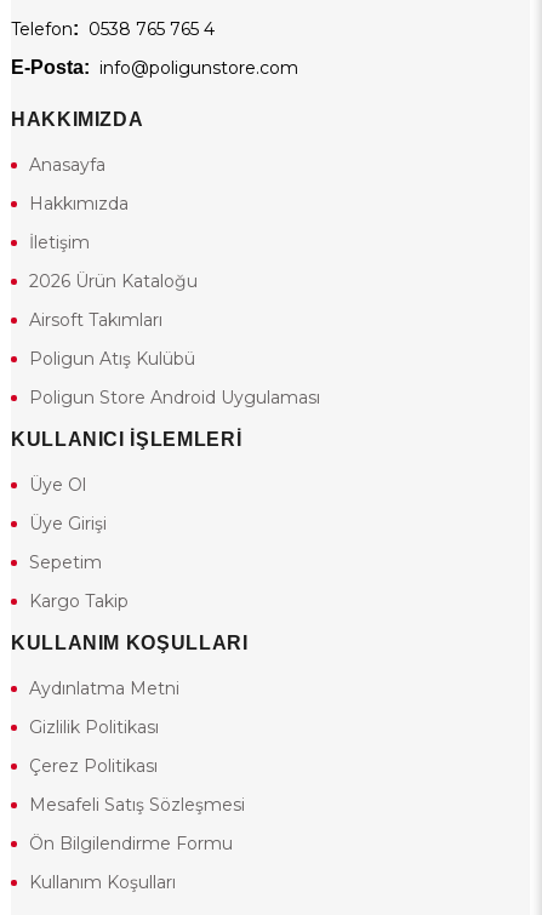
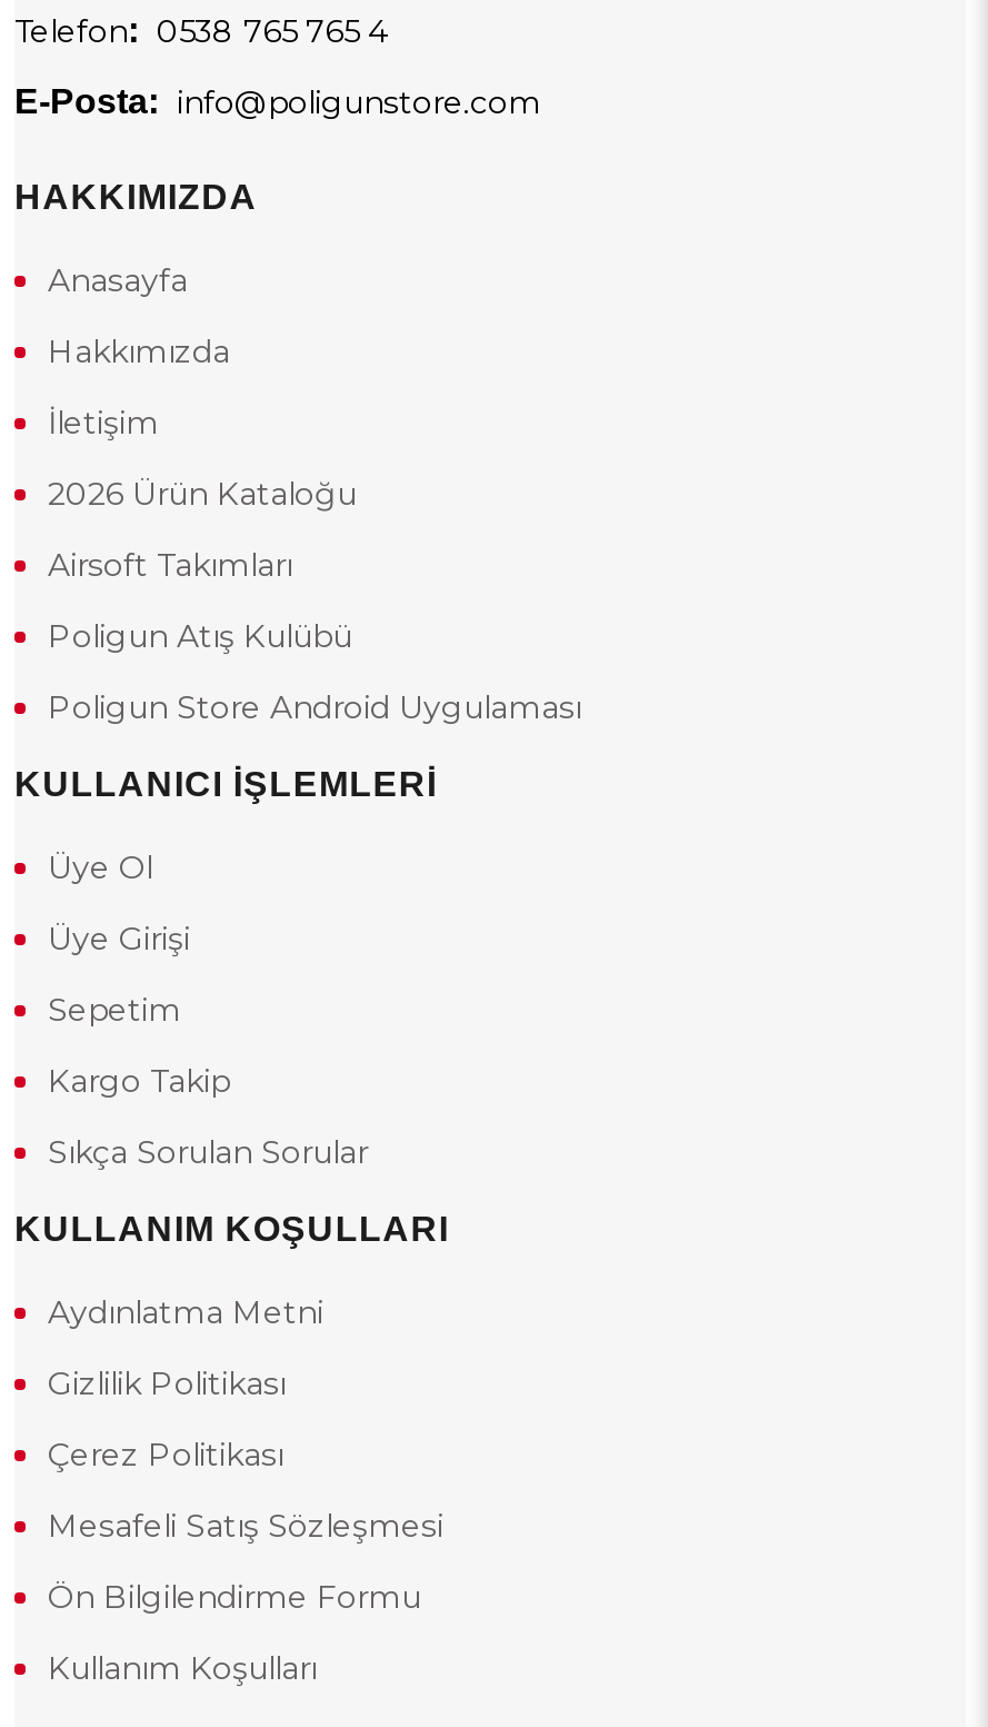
+ Sıkça Sorulan Sorular
